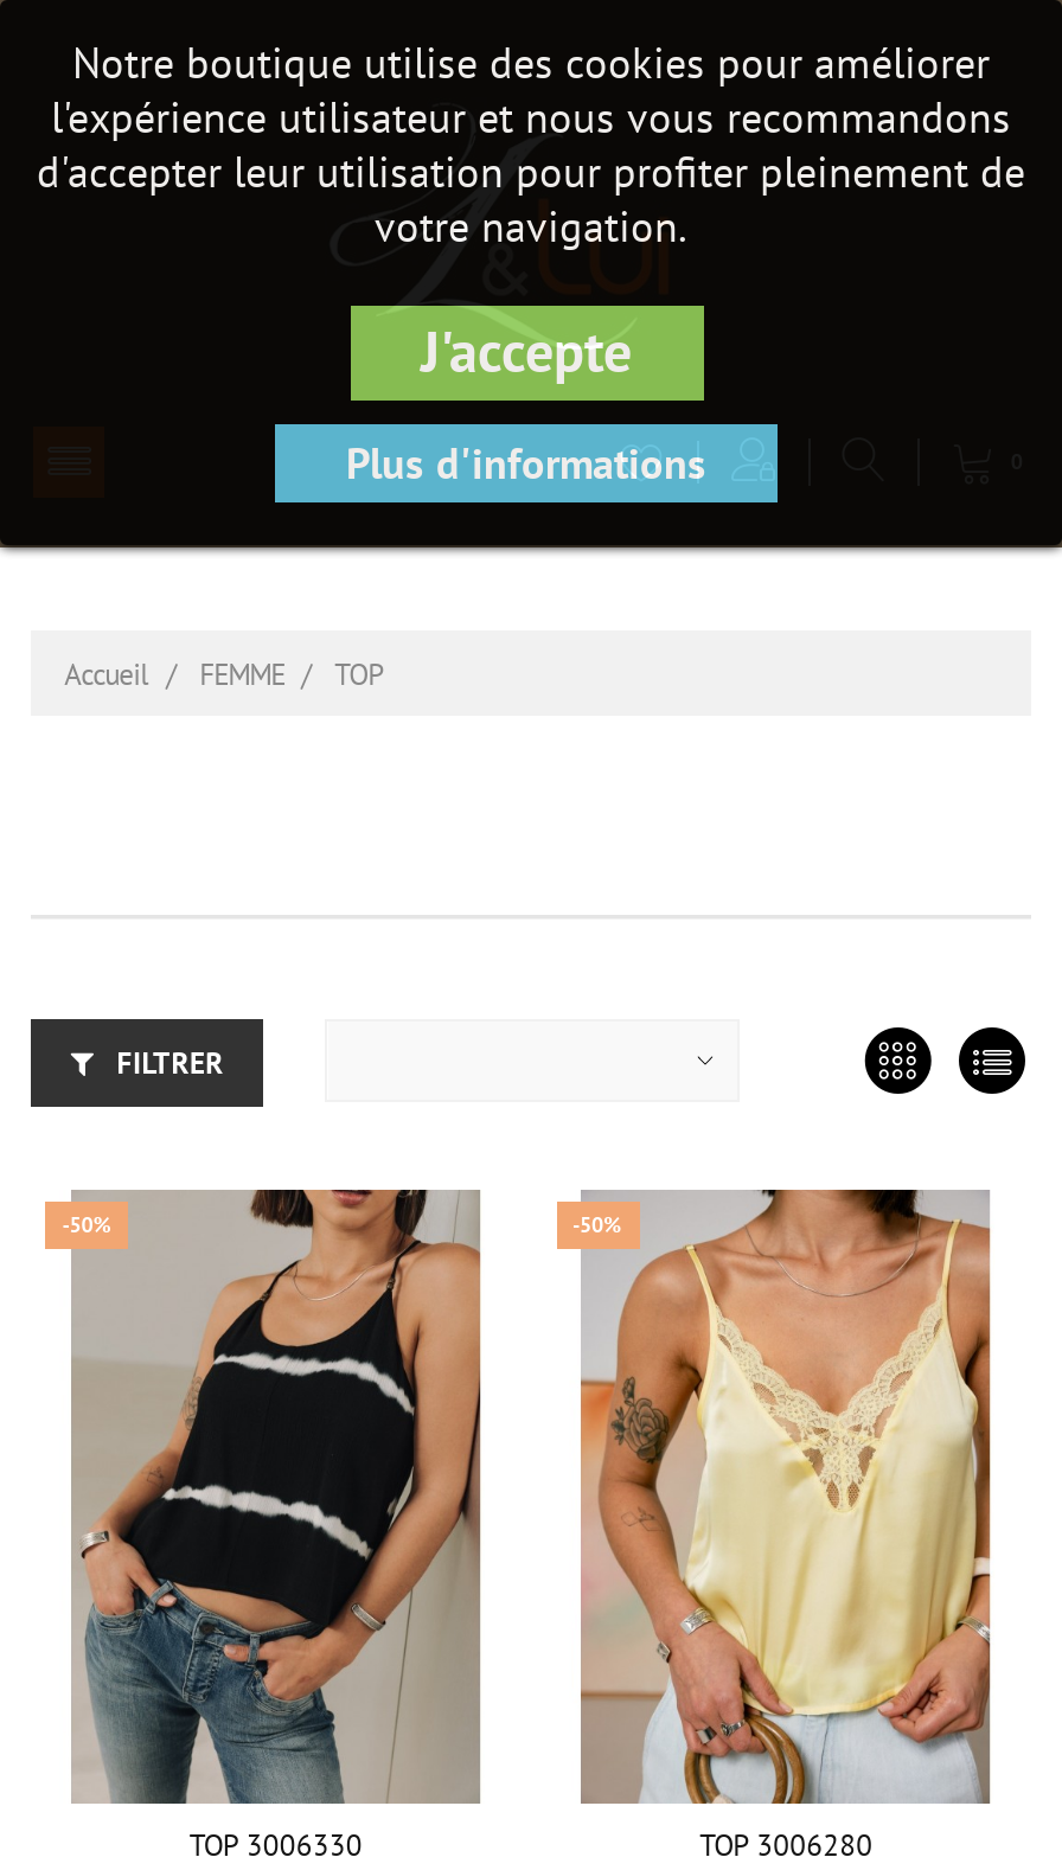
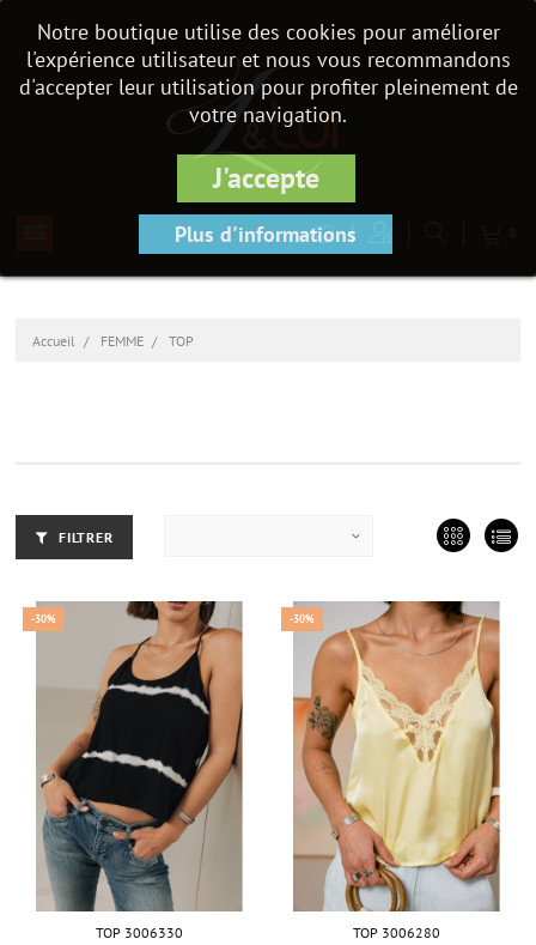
- -50%
+ -30%

- -50%
+ -30%
